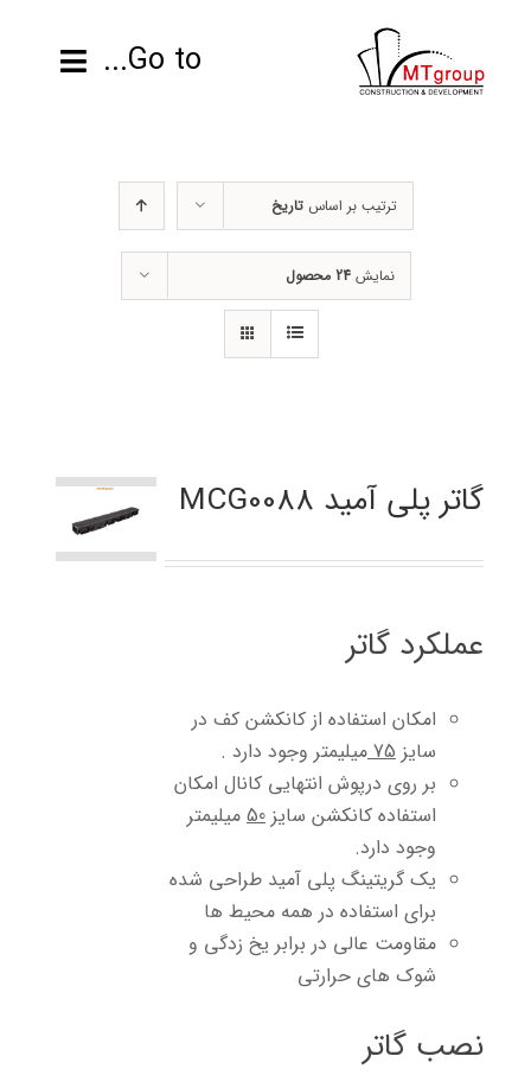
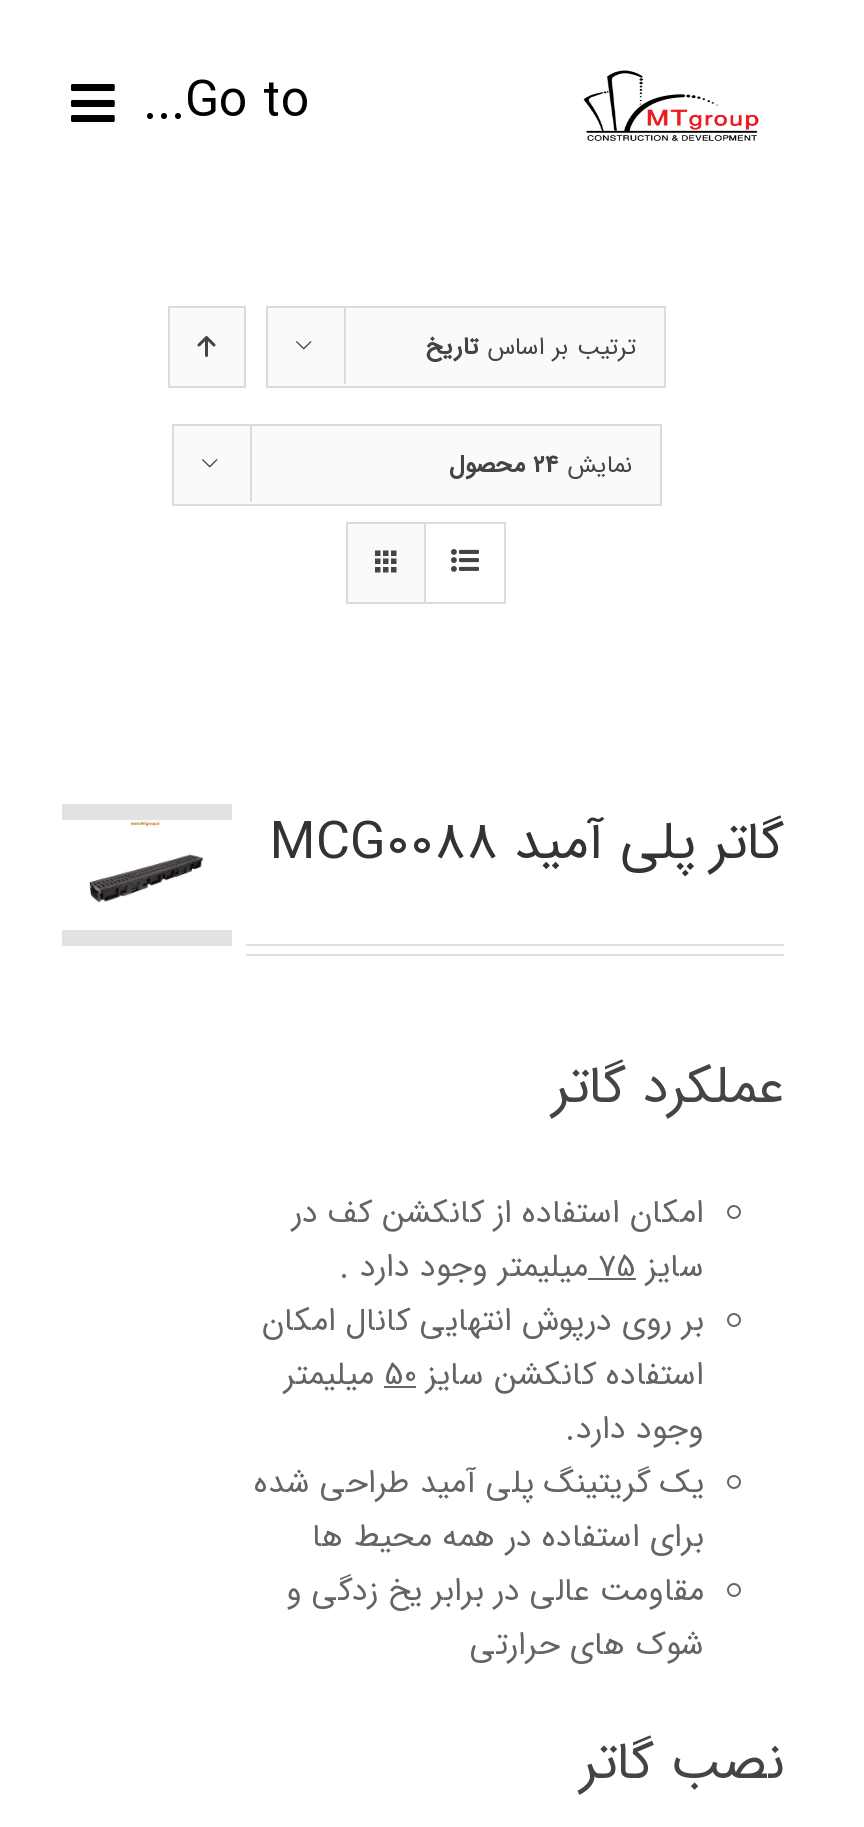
- [image]
+ [image]
